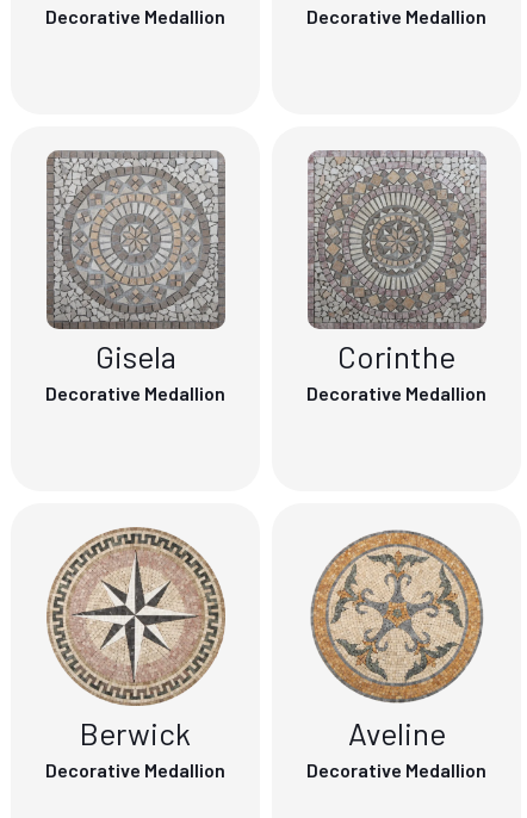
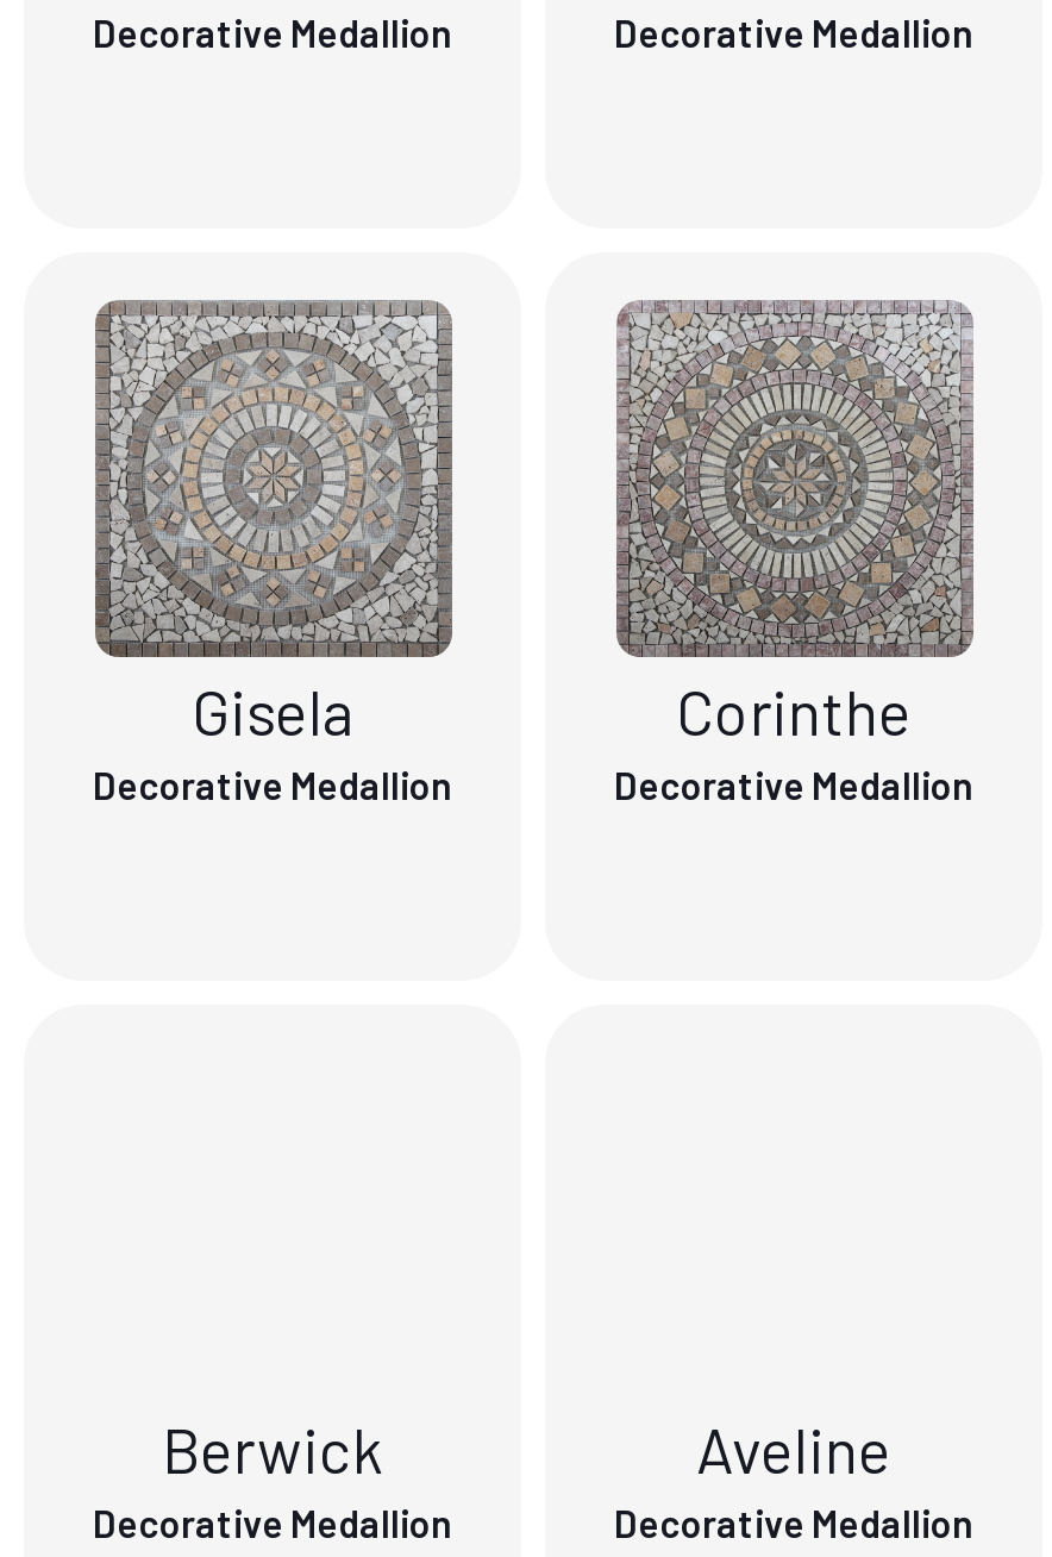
- [image]

- [image]
